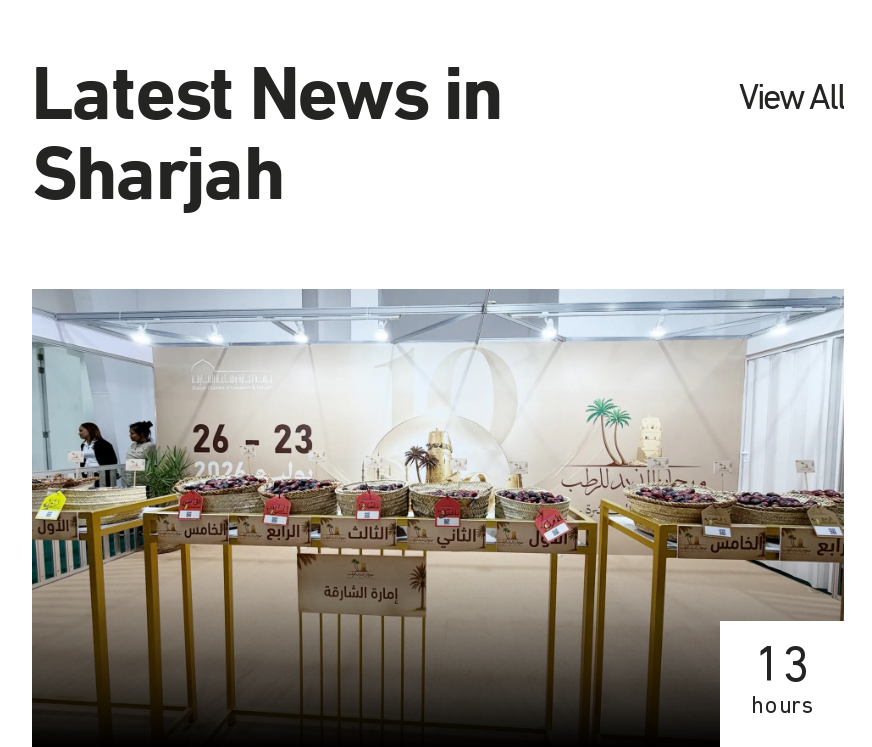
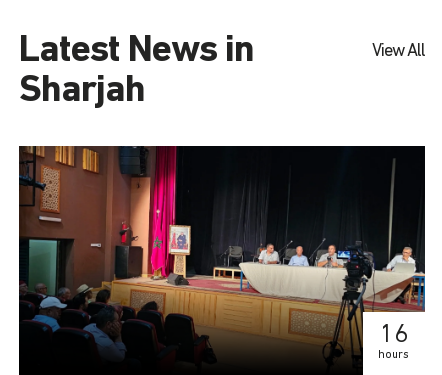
- [image]
- 13
+ [image]
+ 16
